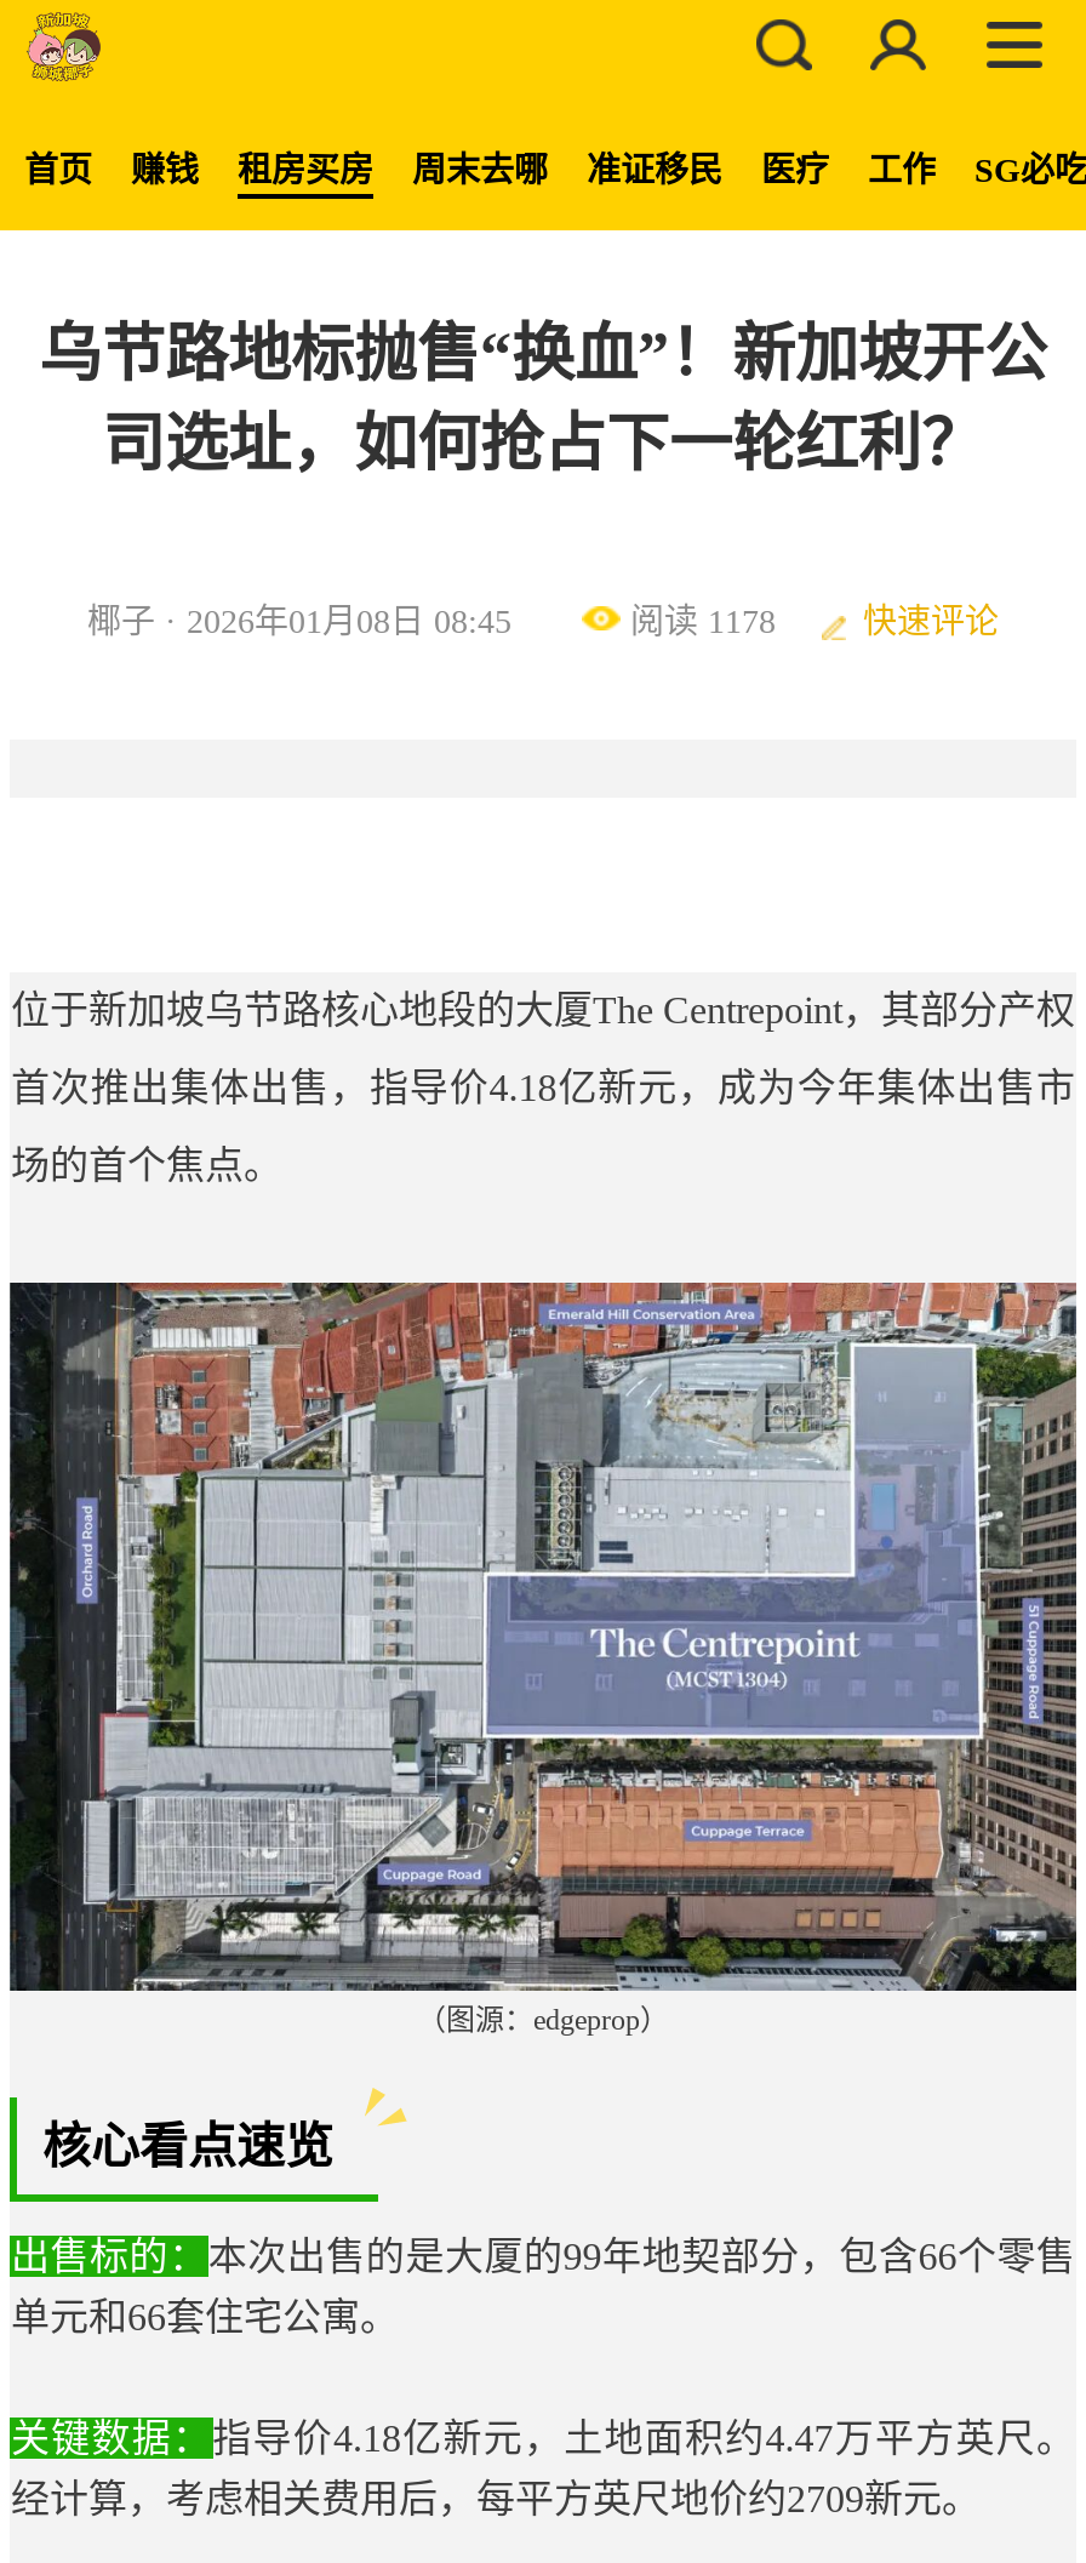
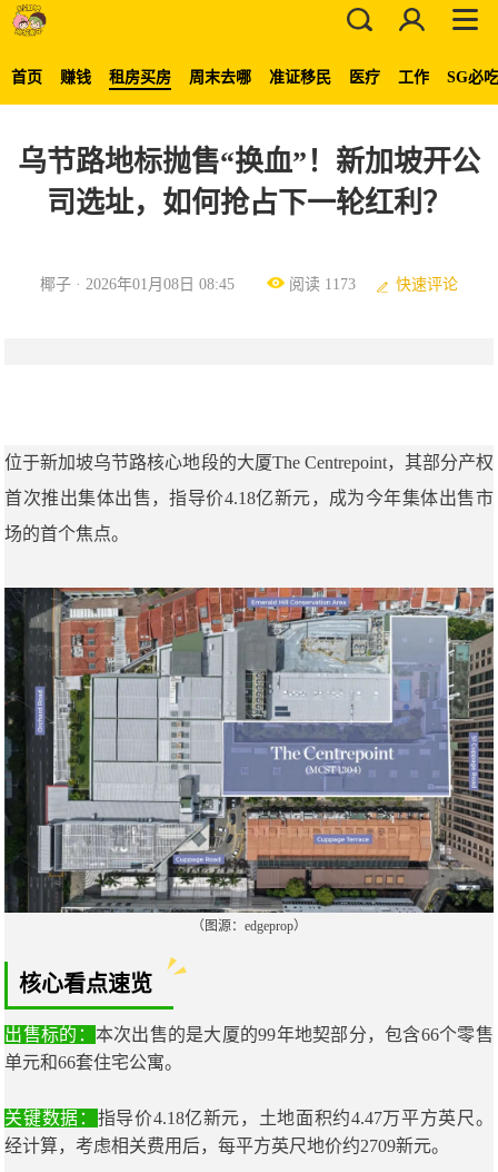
- 阅读 1178
+ 阅读 1173
